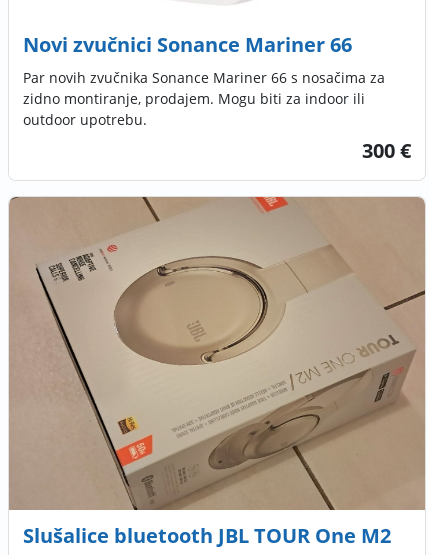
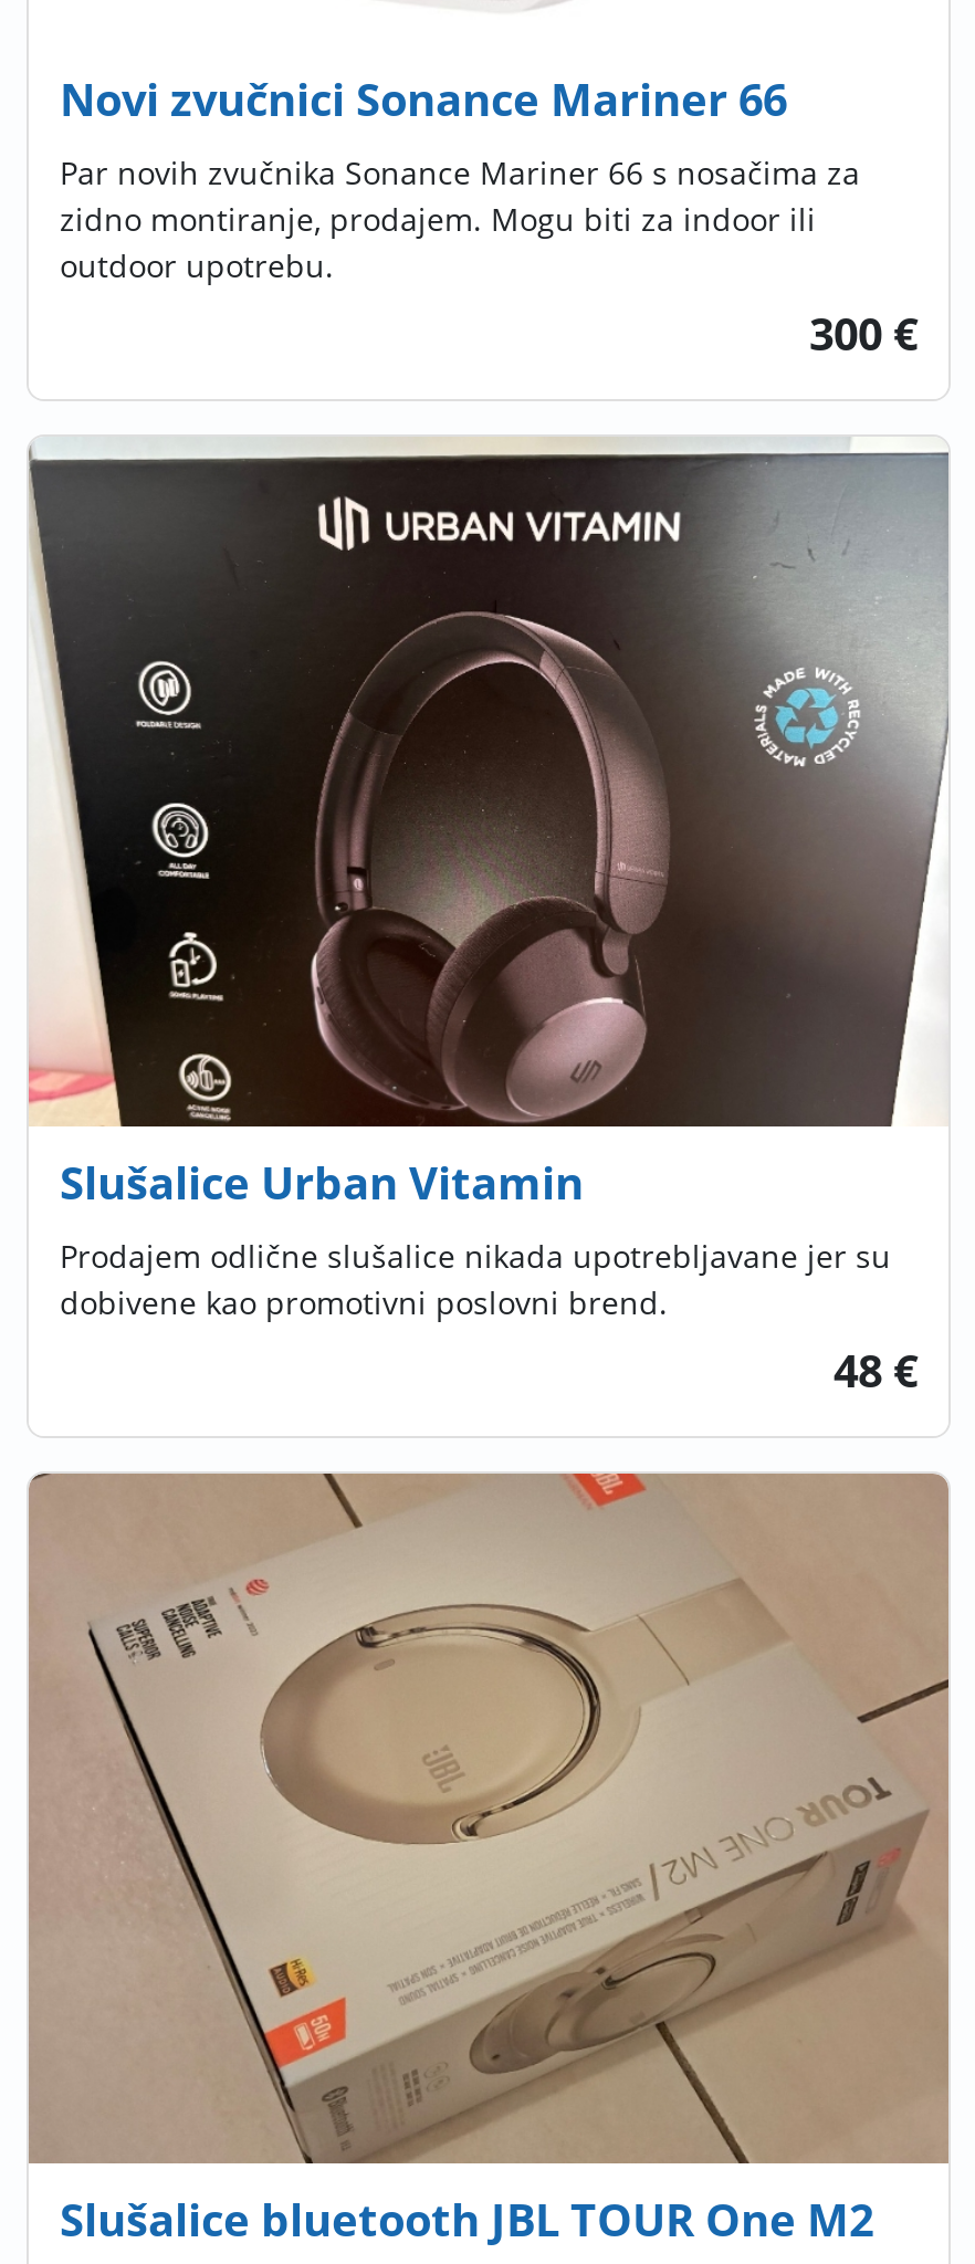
+ [image]
+ Slušalice Urban Vitamin
+ Prodajem odlične slušalice nikada upotrebljavane jer su
+ dobivene kao promotivni poslovni brend.
+ 48 €
